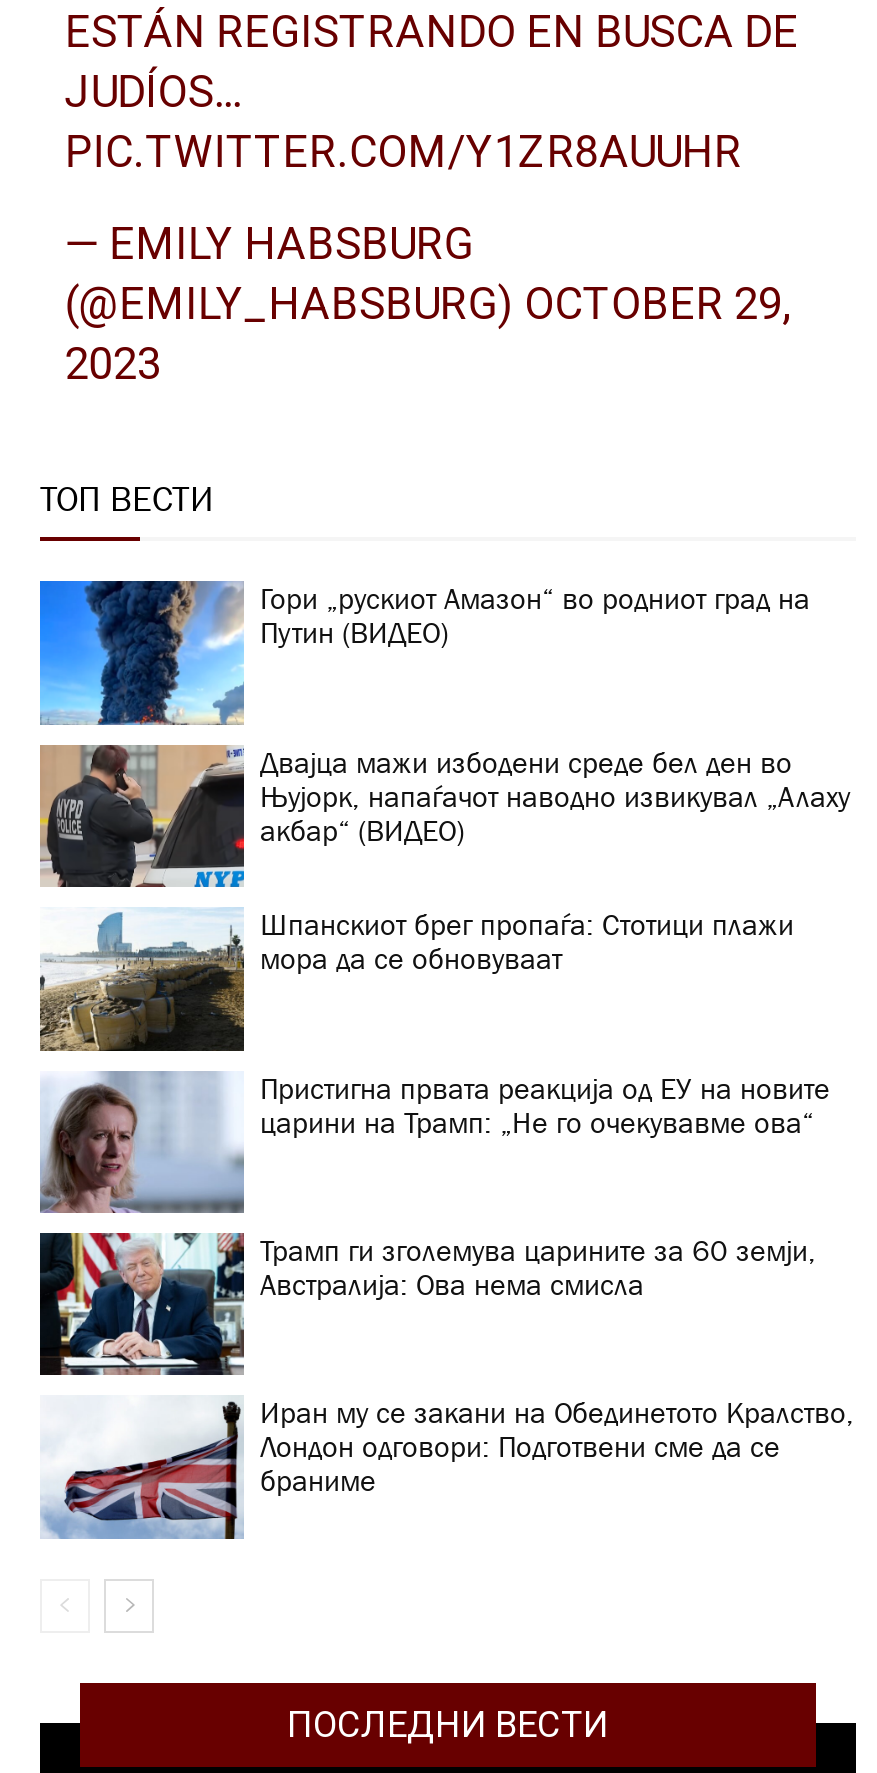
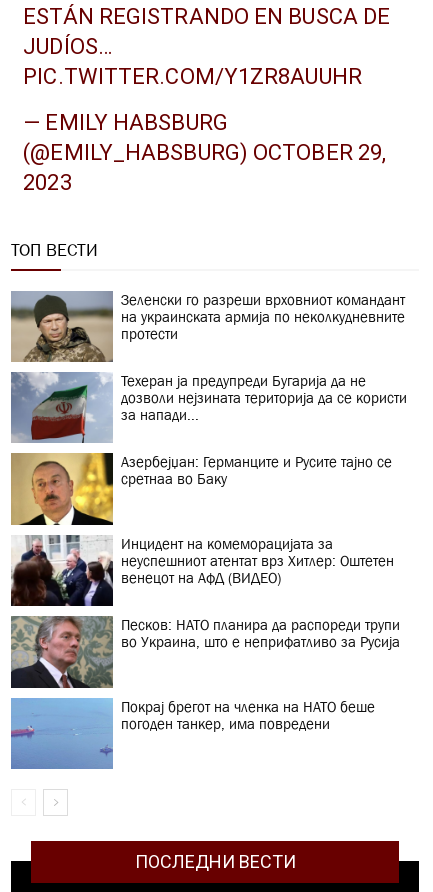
- [image]
- Гори „рускиот Амазон“ во родниот град на
- Путин (ВИДЕО)
+ [image]
+ Зеленски го разреши врховниот командант
+ на украинската армија по неколкудневните
+ протести

- [image]
- Двајца мажи избодени среде бел ден во
- Њујорк, напаѓачот наводно извикувал „Алаху
- акбар“ (ВИДЕО)
+ [image]
+ Техеран ја предупреди Бугарија да не
+ дозволи нејзината територија да се користи
+ за напади...

- [image]
- Шпанскиот брег пропаѓа: Стотици плажи
- мора да се обновуваат
+ [image]
+ Азербејџан: Германците и Русите тајно се
+ сретнаа во Баку

- [image]
- Пристигна првата реакција од ЕУ на новите
- царини на Трамп: „Не го очекувавме ова“
+ [image]
+ Инцидент на комеморацијата за
+ неуспешниот атентат врз Хитлер: Оштетен
+ венецот на АфД (ВИДЕО)

- [image]
- Трамп ги зголемува царините за 60 земји,
- Австралија: Ова нема смисла
+ [image]
+ Песков: НАТО планира да распореди трупи
+ во Украина, што е неприфатливо за Русија

- [image]
- Иран му се закани на Обединетото Кралство,
- Лондон одговoри: Подготвени сме да се
- браниме
+ [image]
+ Покрај брегот на членка на НАТО беше
+ погоден танкер, има повредени
